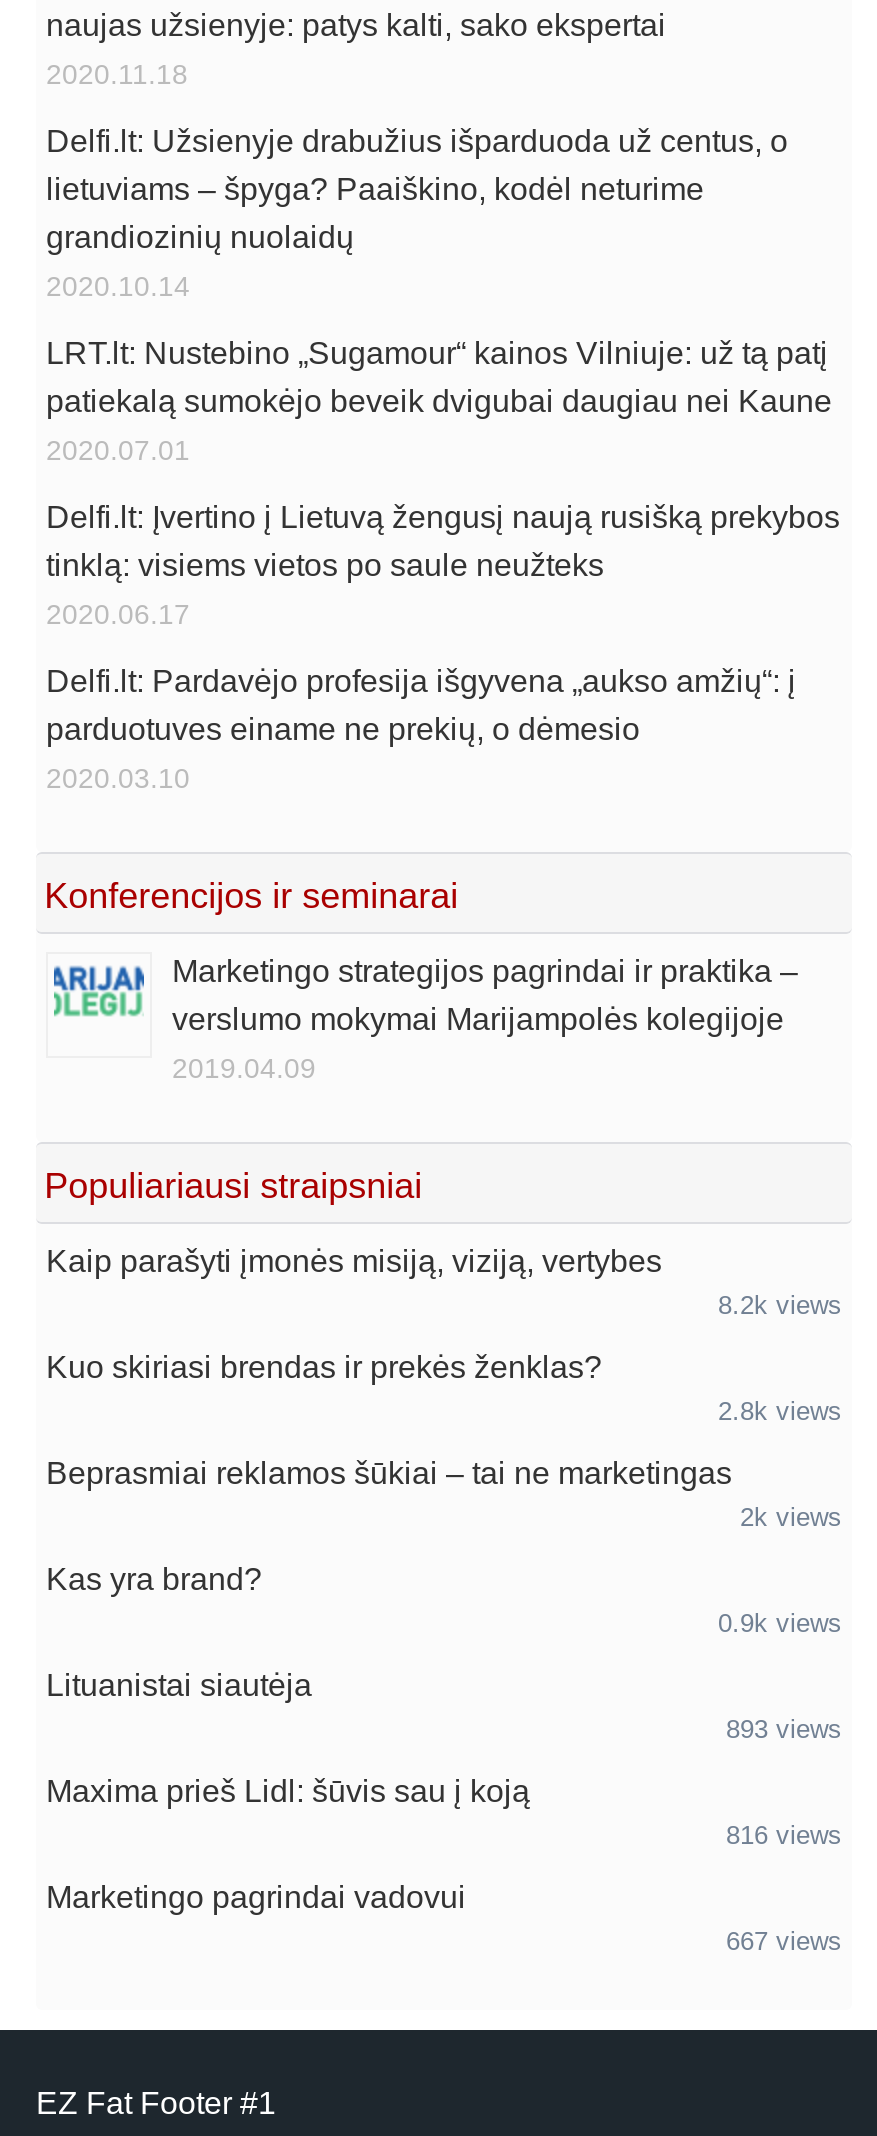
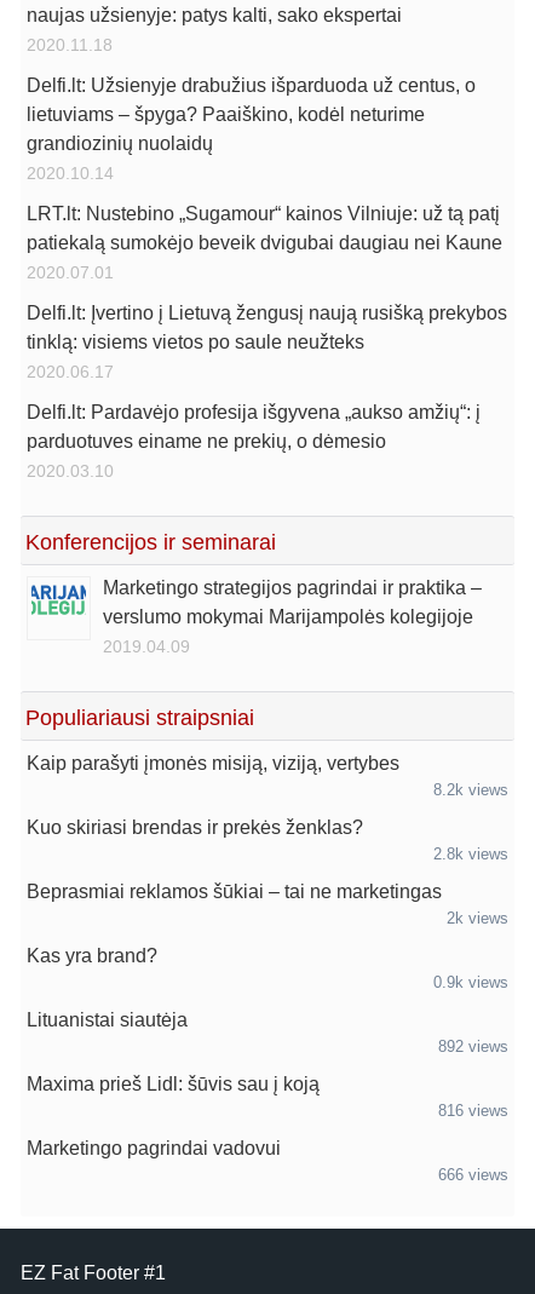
- 893 views
+ 892 views

- 667 views
+ 666 views
